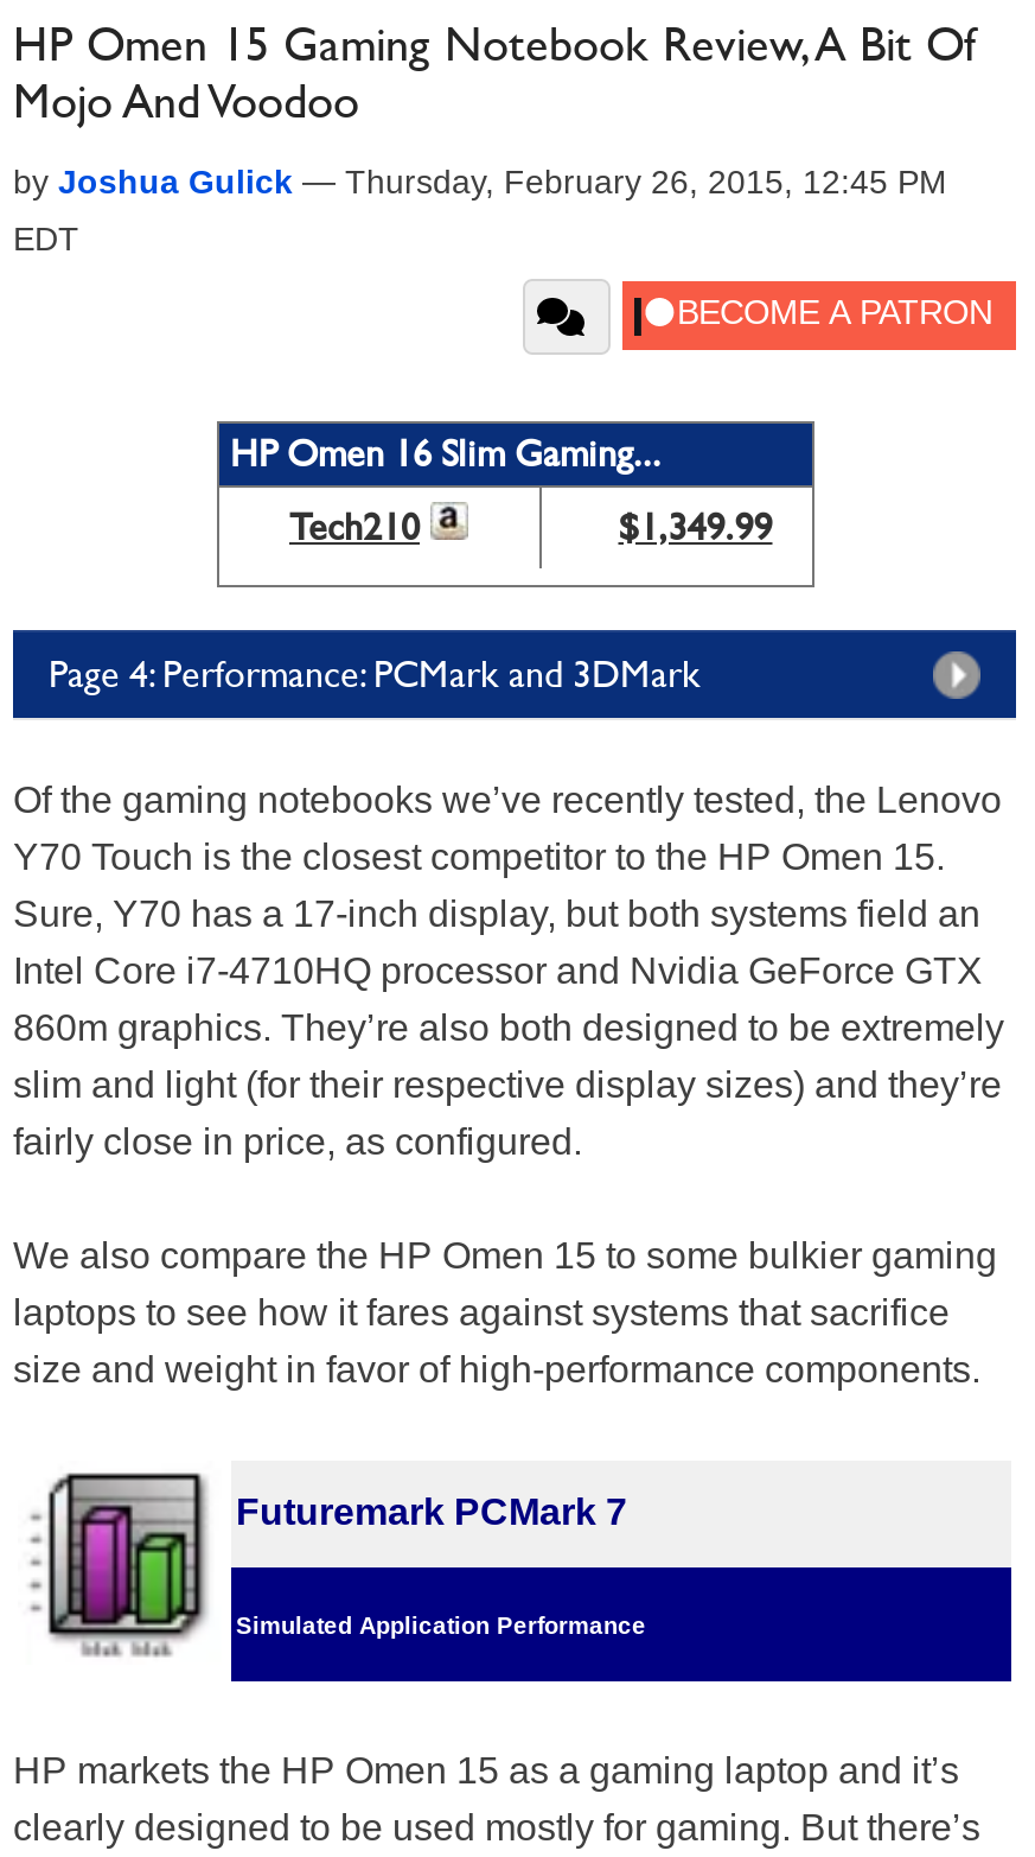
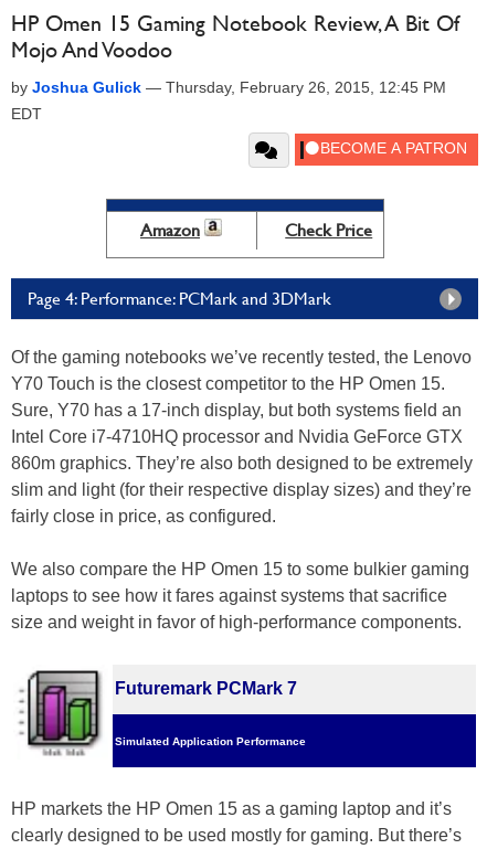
- HP Omen 16 Slim Gaming...
- Tech210
- $1,349.99
+ Amazon
+ Check Price
